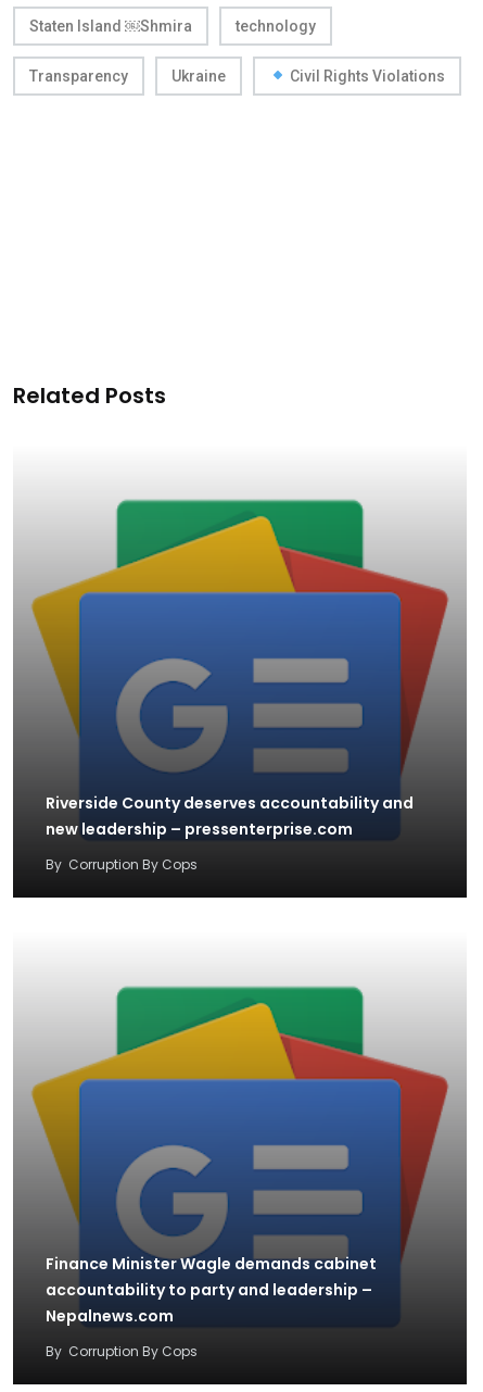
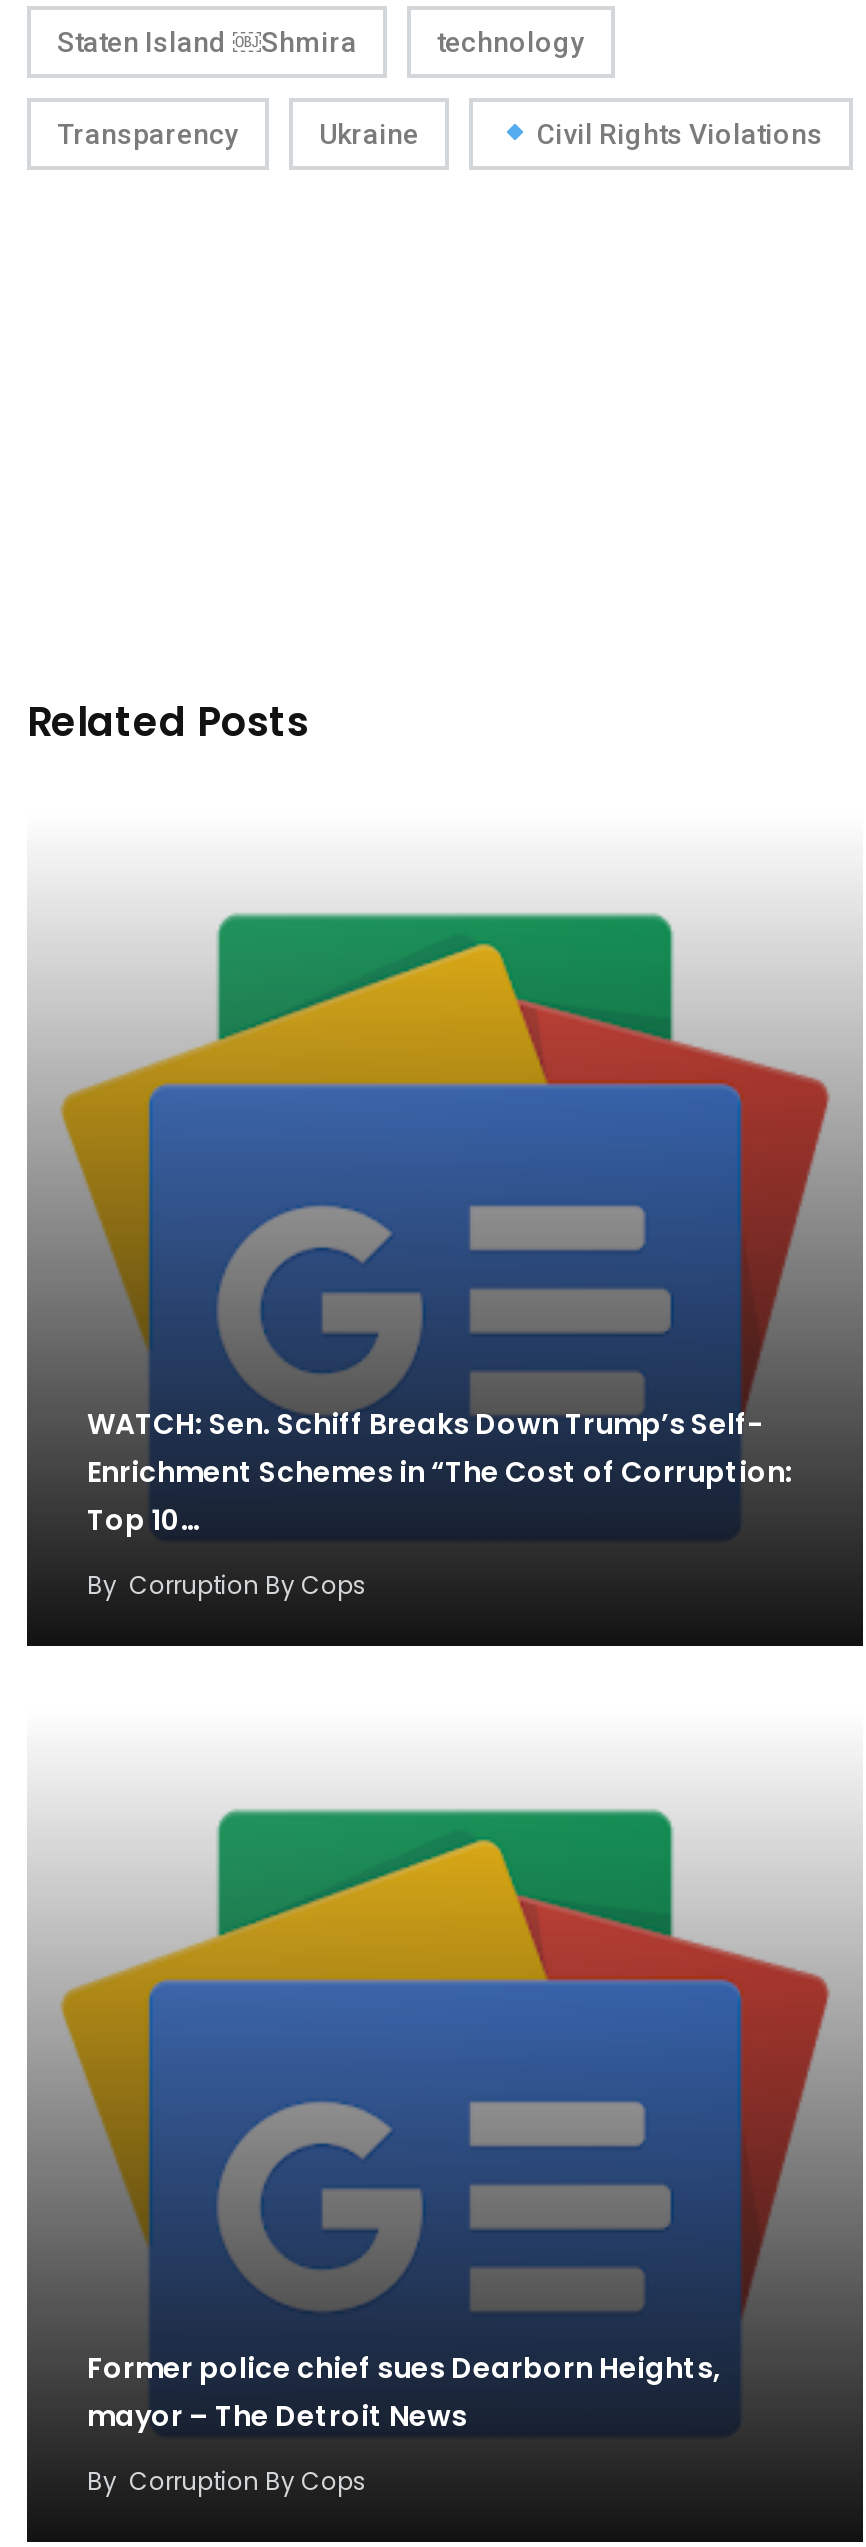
- Riverside County deserves accountability and
- new leadership – pressenterprise.com
+ WATCH: Sen. Schiff Breaks Down Trump’s Self-
+ Enrichment Schemes in “The Cost of Corruption:
+ Top 10…

- Finance Minister Wagle demands cabinet
- accountability to party and leadership –
- Nepalnews.com
+ Former police chief sues Dearborn Heights,
+ mayor – The Detroit News
